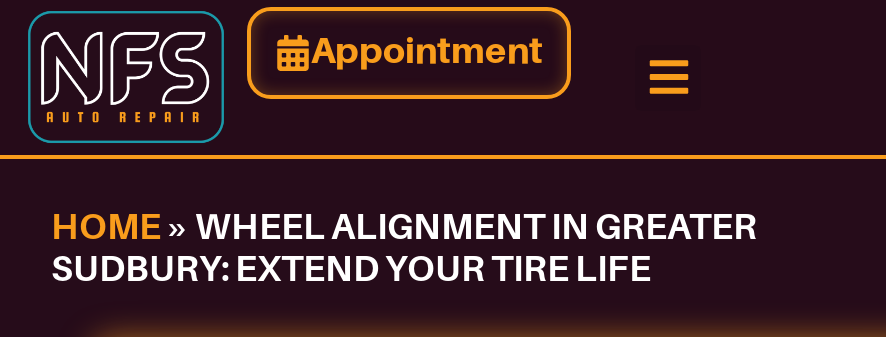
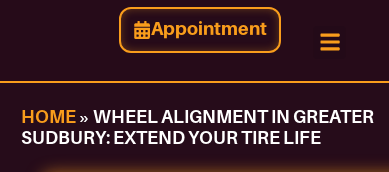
- [image]
